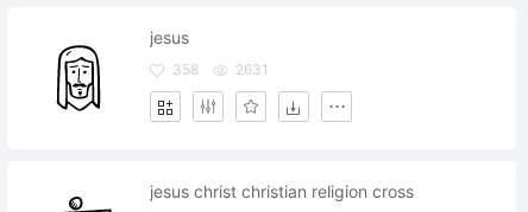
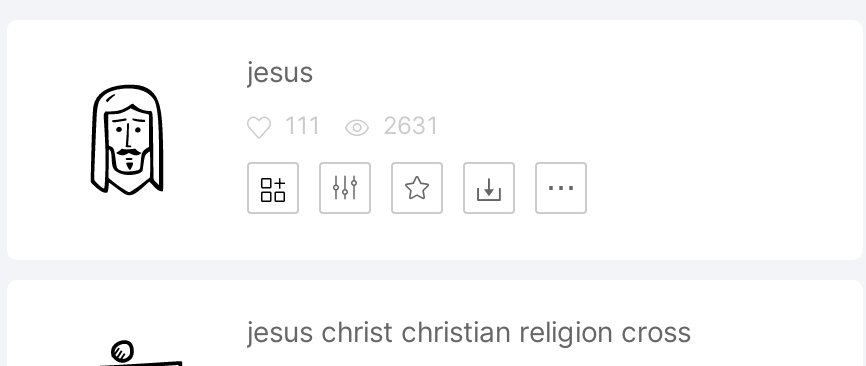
- 358
+ 111
